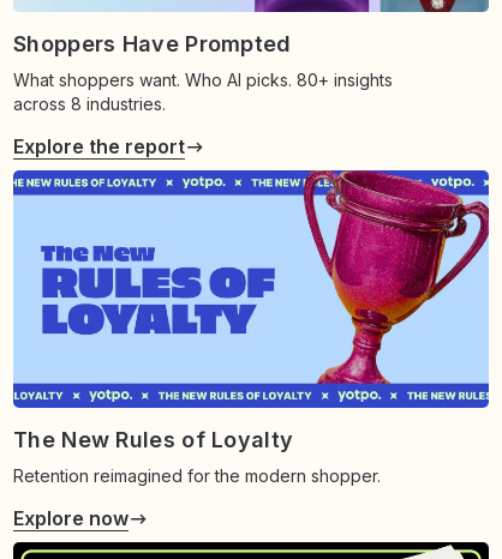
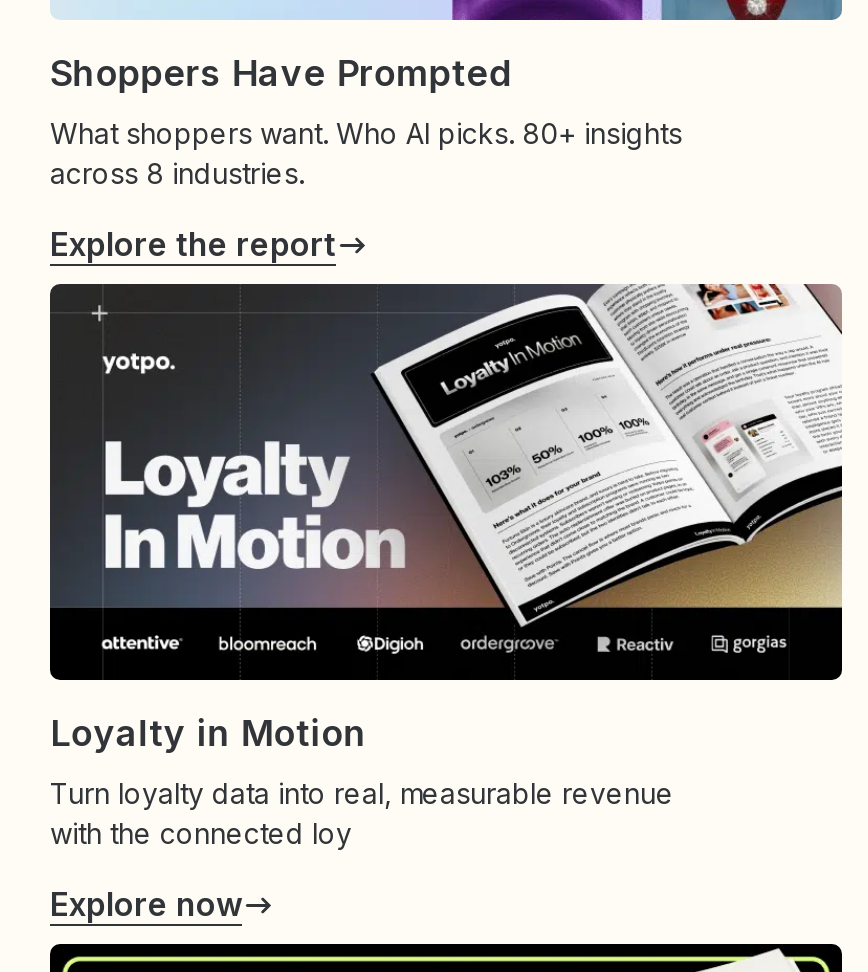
- [image]
- The New Rules of Loyalty
+ [image]
+ Loyalty in Motion

- Retention reimagined for the modern shopper.
+ Turn loyalty data into real, measurable revenue
+ with the connected loy
